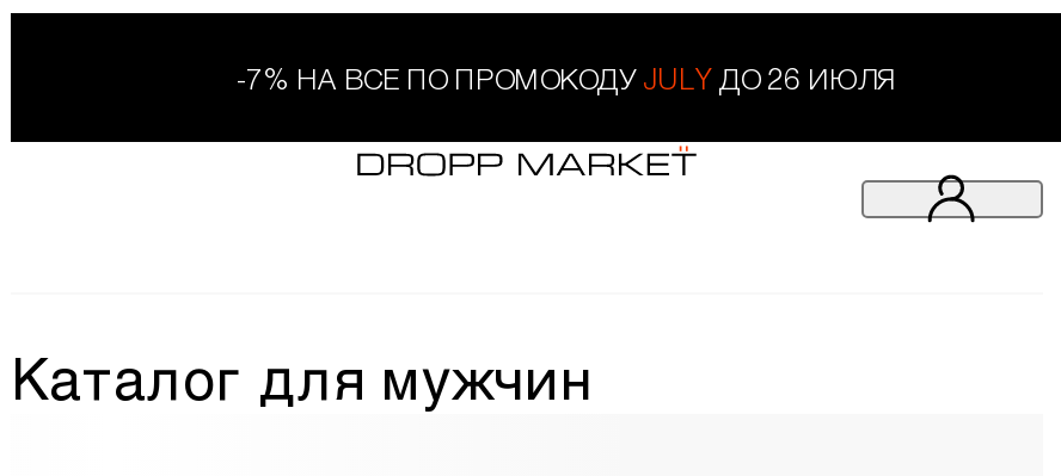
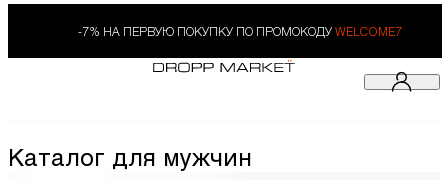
- -7% НА ВСЕ ПО ПРОМОКОДУ JULY ДО 26 ИЮЛЯ
+ -7% НА ПЕРВУЮ ПОКУПКУ ПО ПРОМОКОДУ WELCOME7
